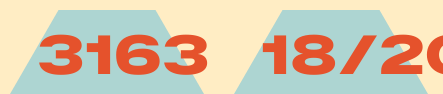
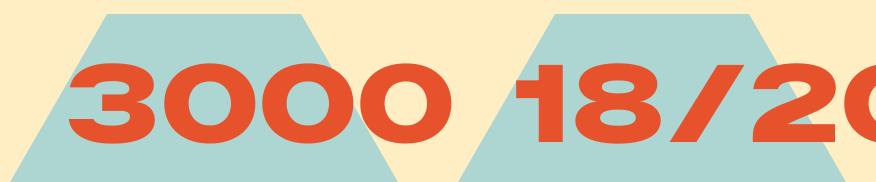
- 3163
+ 3000
